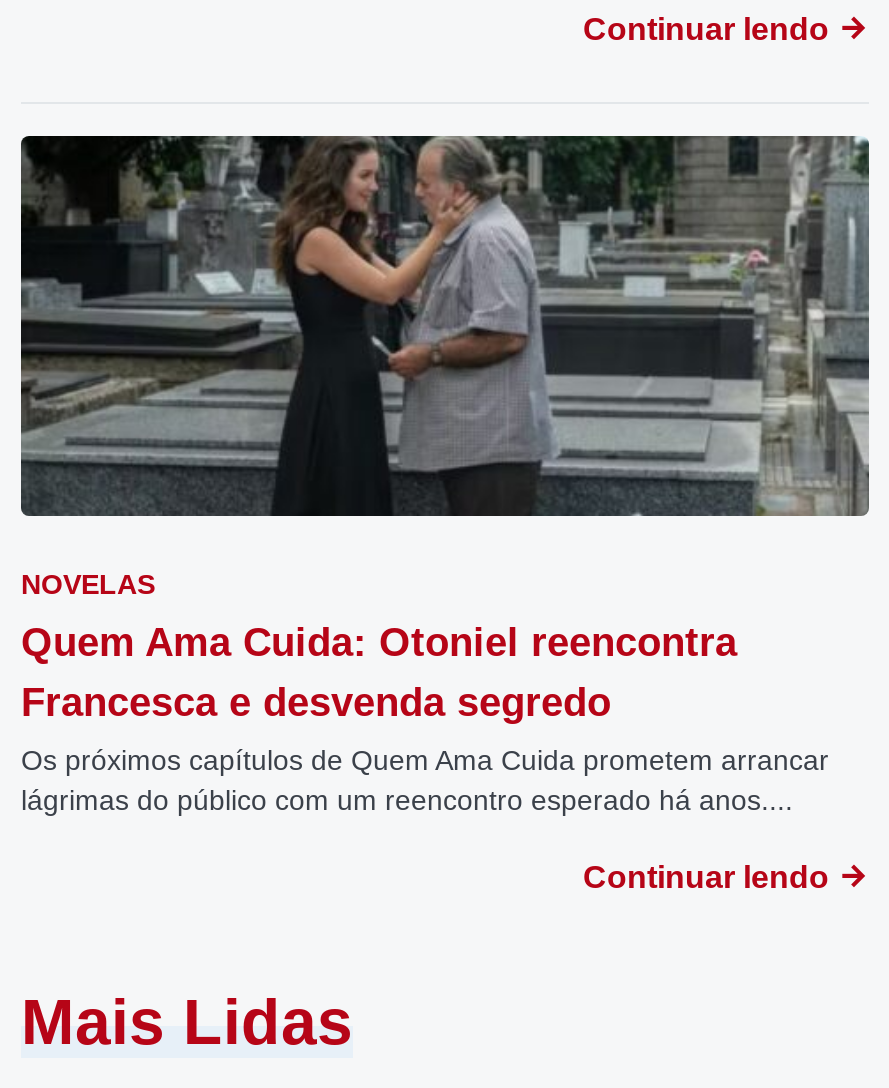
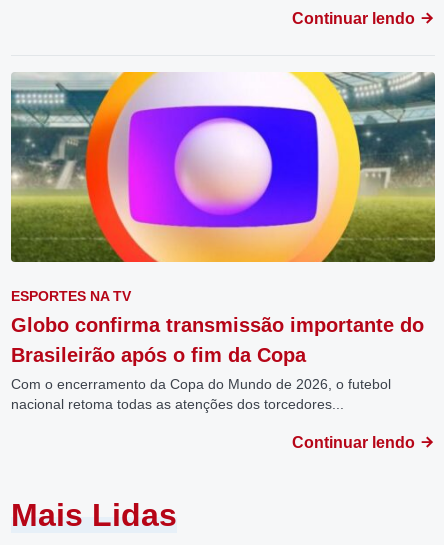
- [image]
- NOVELAS
+ [image]
+ ESPORTES NA TV

- Quem Ama Cuida: Otoniel reencontra
- Francesca e desvenda segredo
+ Globo confirma transmissão importante do
+ Brasileirão após o fim da Copa

- Os próximos capítulos de Quem Ama Cuida prometem arrancar
- lágrimas do público com um reencontro esperado há anos....
+ Com o encerramento da Copa do Mundo de 2026, o futebol
+ nacional retoma todas as atenções dos torcedores...
